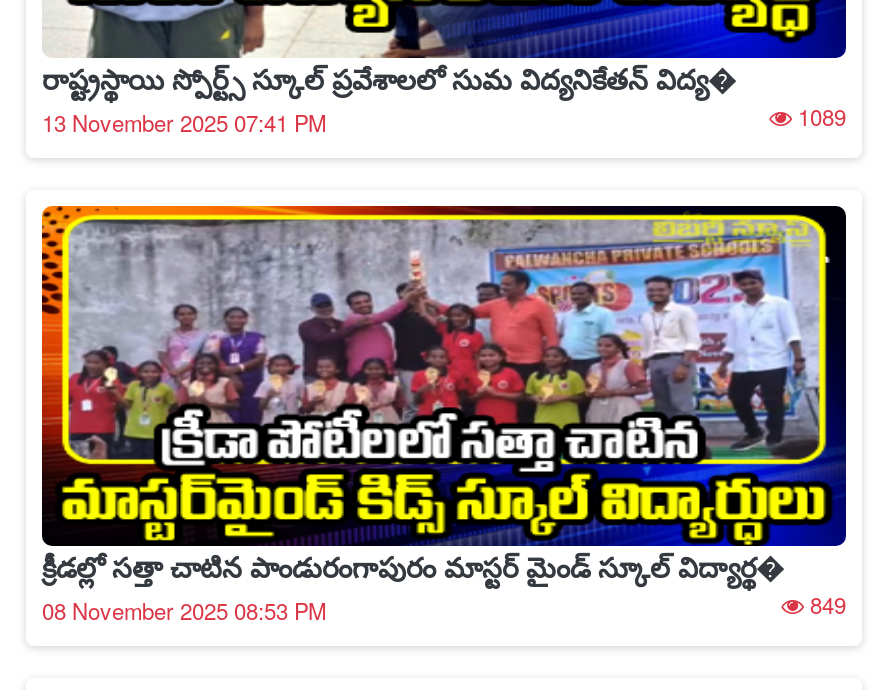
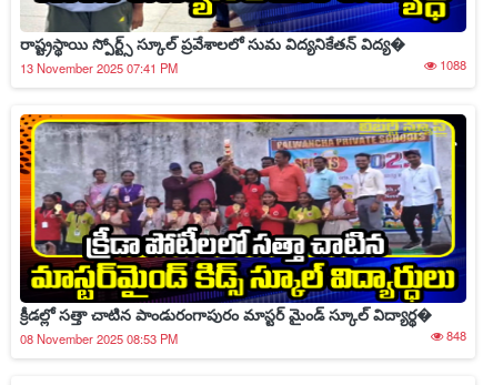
- 1089
+ 1088

- 849
+ 848
